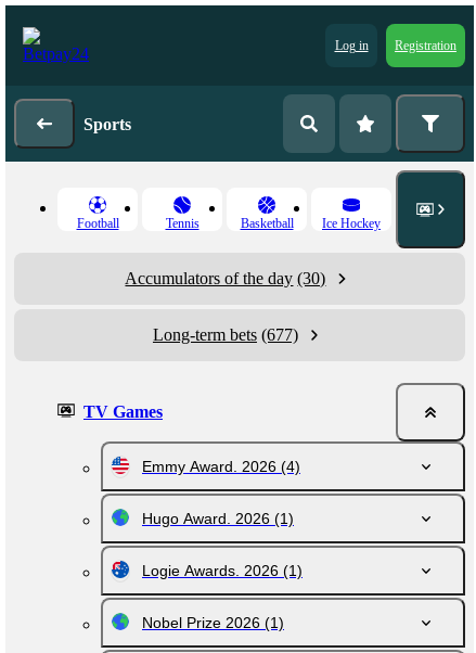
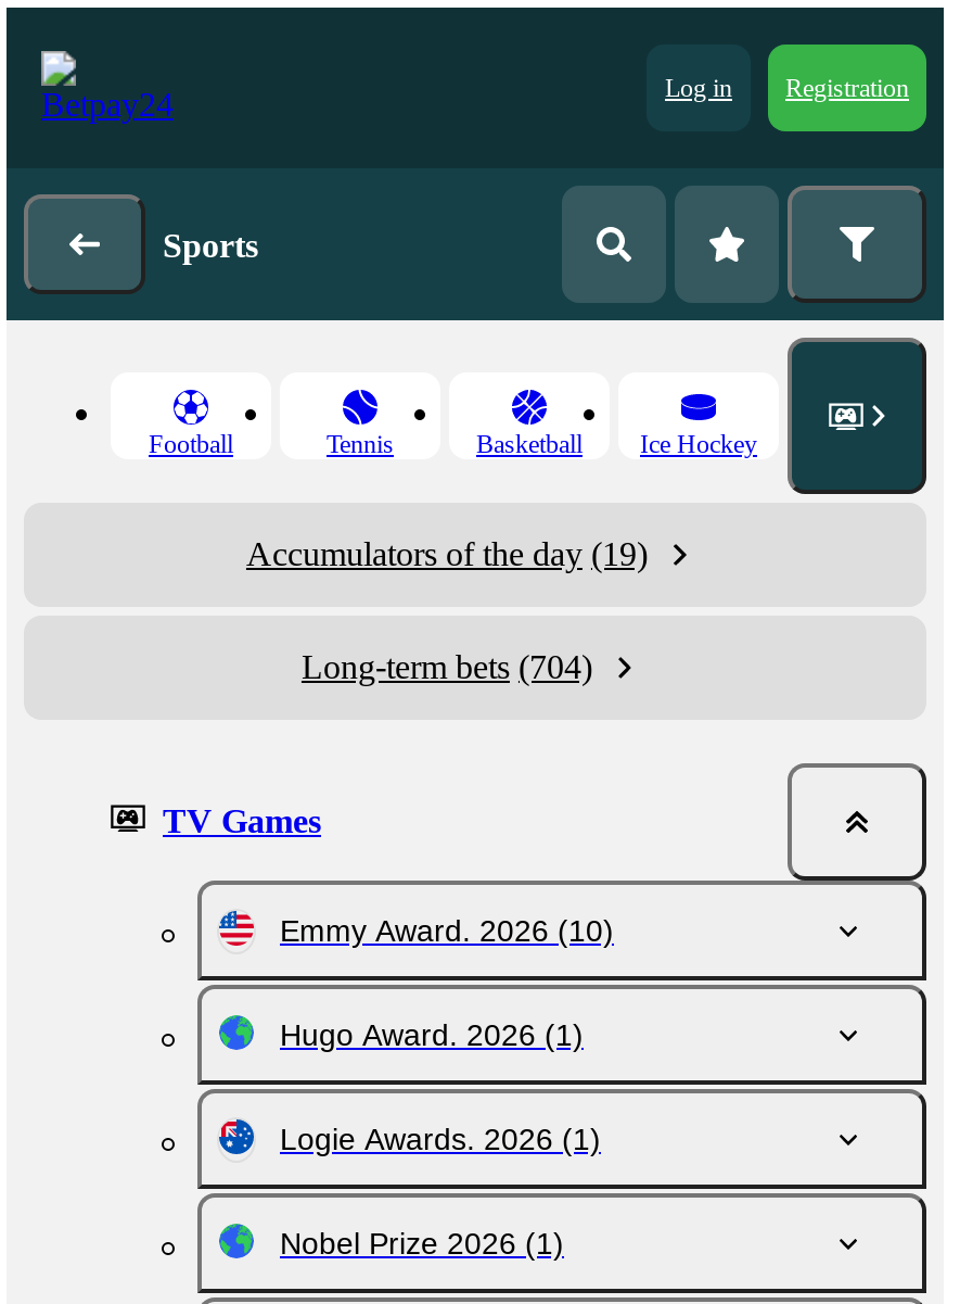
- Accumulators of the day (30)
+ Accumulators of the day (19)

- Long-term bets (677)
+ Long-term bets (704)

- Emmy Award. 2026 (4)
+ Emmy Award. 2026 (10)
